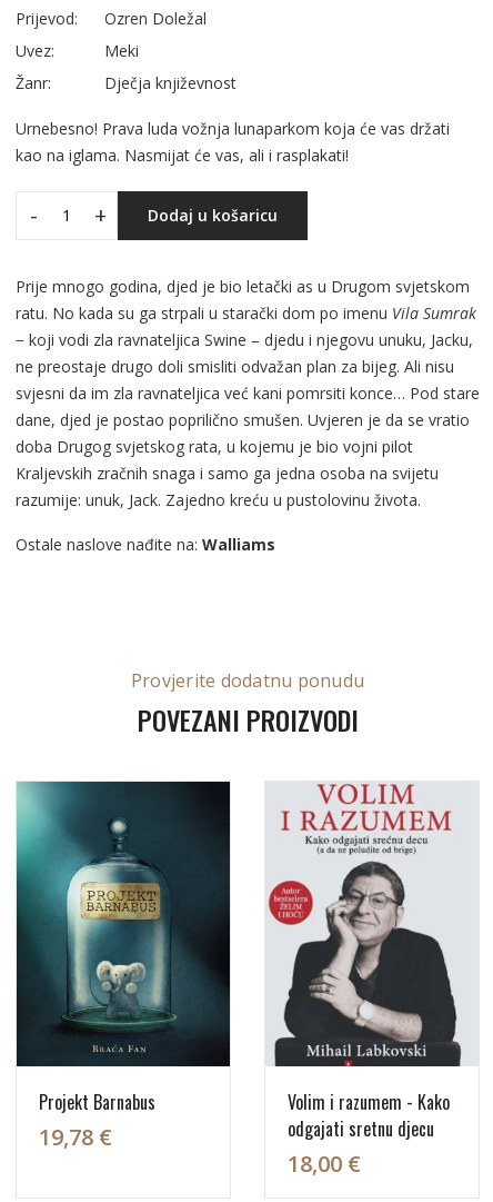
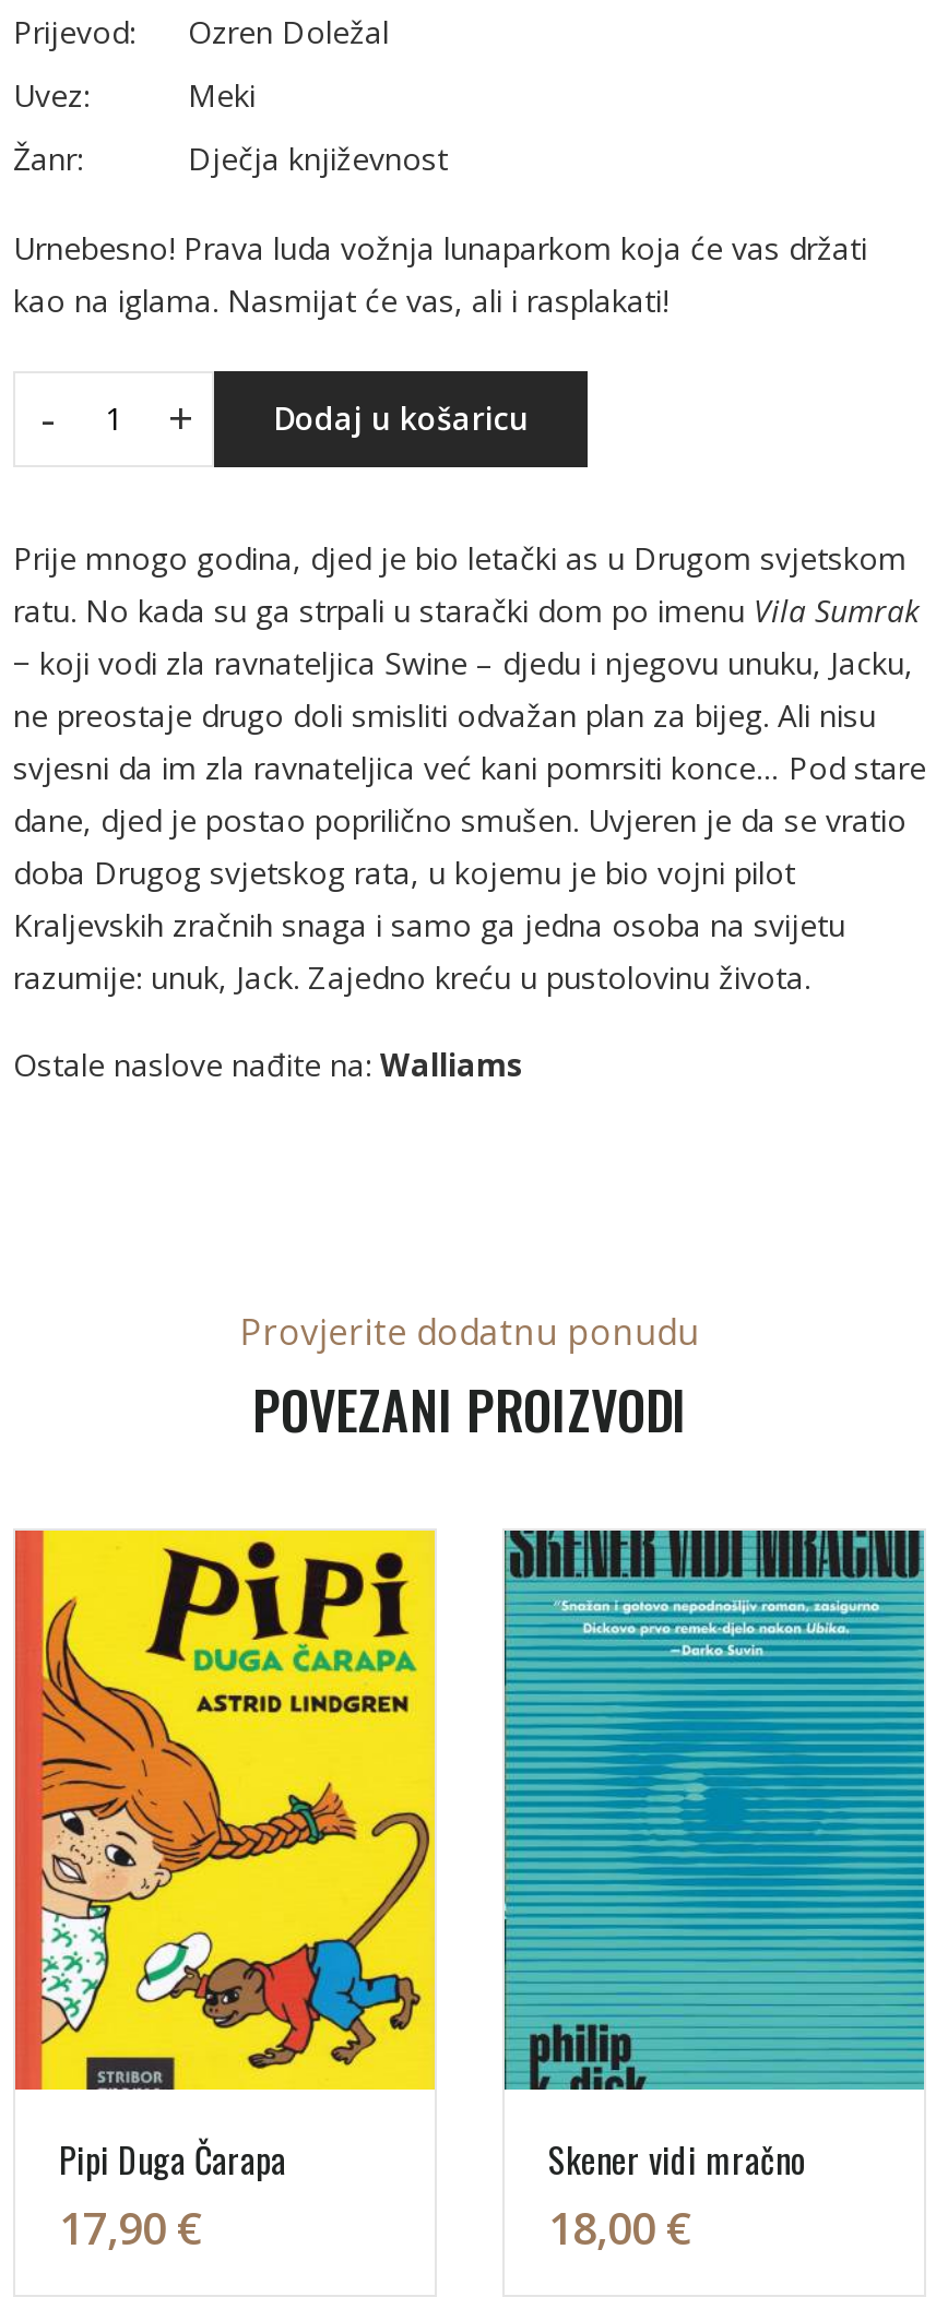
- [image]
- Projekt Barnabus
- 19,78 €
+ [image]
+ Pipi Duga Čarapa
+ 17,90 €

- [image]
- Volim i razumem - Kako
- odgajati sretnu djecu
+ [image]
+ Skener vidi mračno
